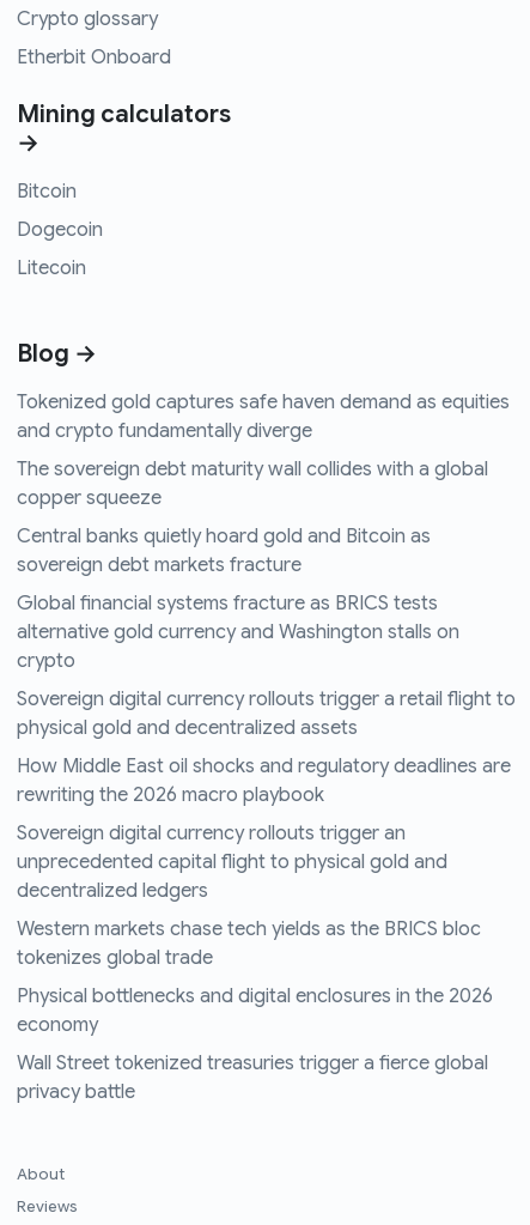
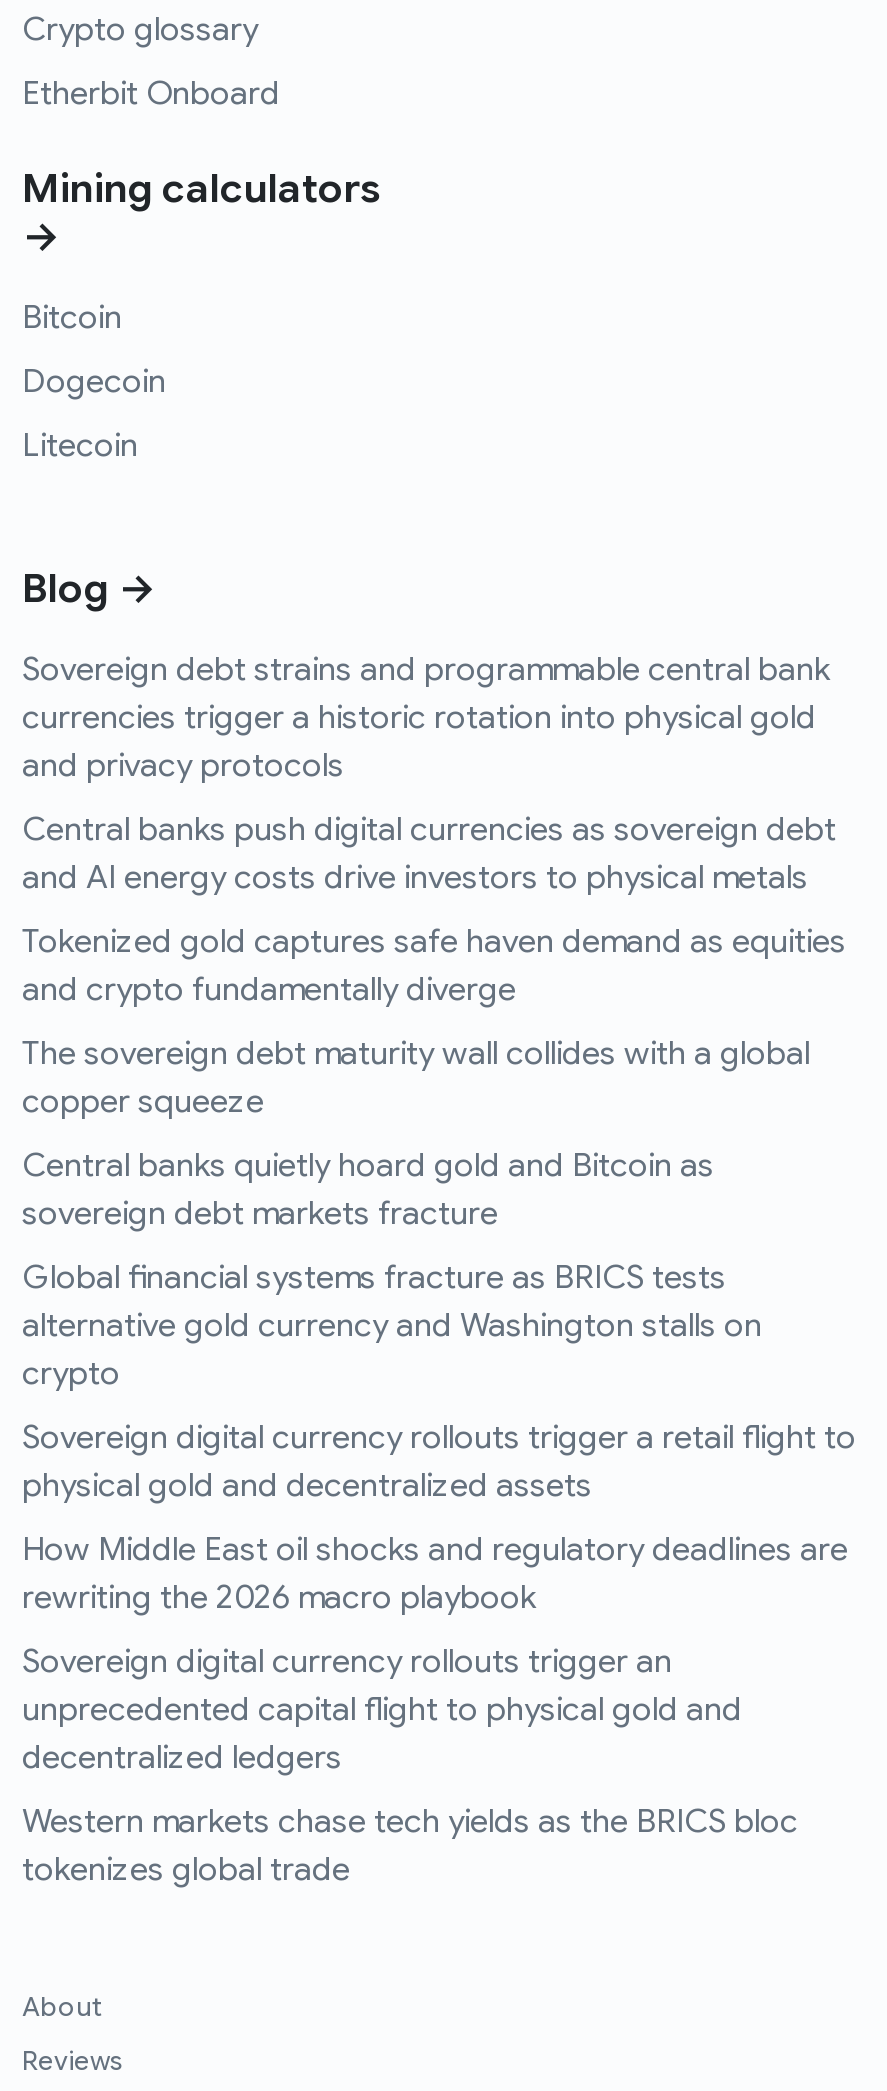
+ Sovereign debt strains and programmable central bank
+ currencies trigger a historic rotation into physical gold
+ and privacy protocols
+ Central banks push digital currencies as sovereign debt
+ and AI energy costs drive investors to physical metals

moved down: Tokenized gold captures safe haven demand as equities | and crypto fundamentally diverge | The sovereign debt maturity wall collides with a global | ... | Western markets chase tech yields as the BRICS bloc | tokenizes global trade

- Physical bottlenecks and digital enclosures in the 2026
- economy
- Wall Street tokenized treasuries trigger a fierce global
- privacy battle
